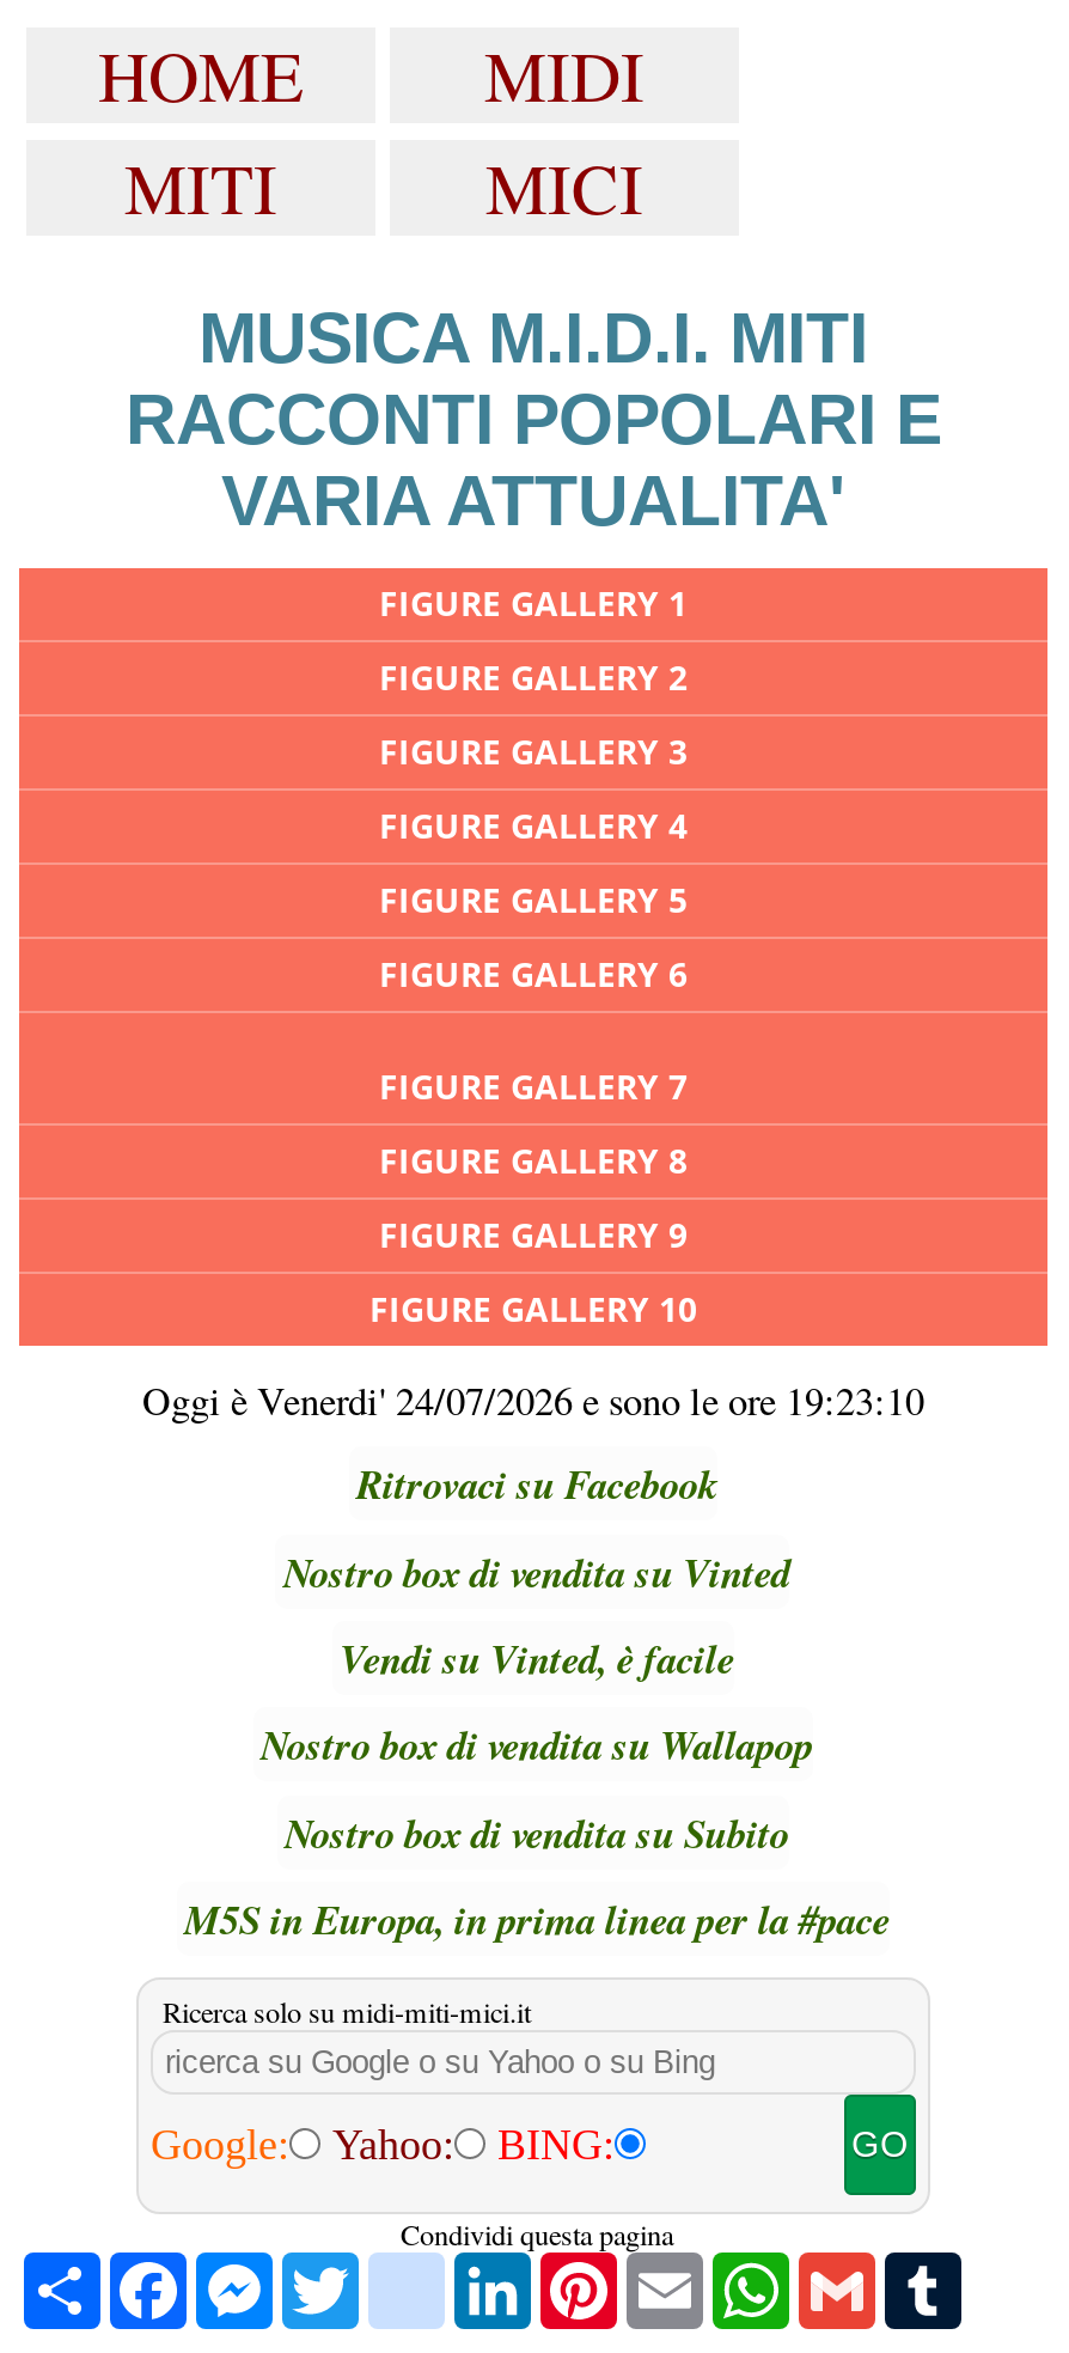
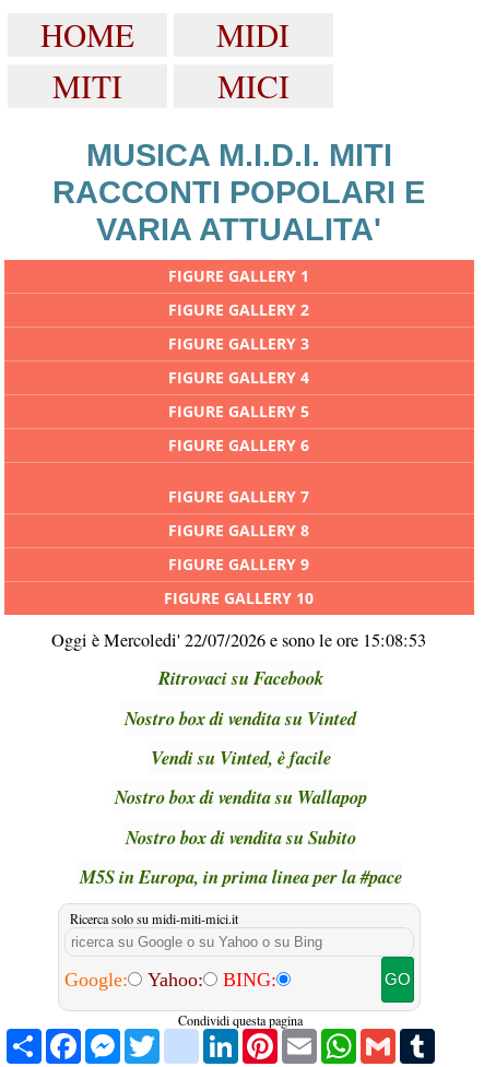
- Oggi è Venerdi' 24/07/2026 e sono le ore 19:23:10
+ Oggi è Mercoledi' 22/07/2026 e sono le ore 15:08:53
